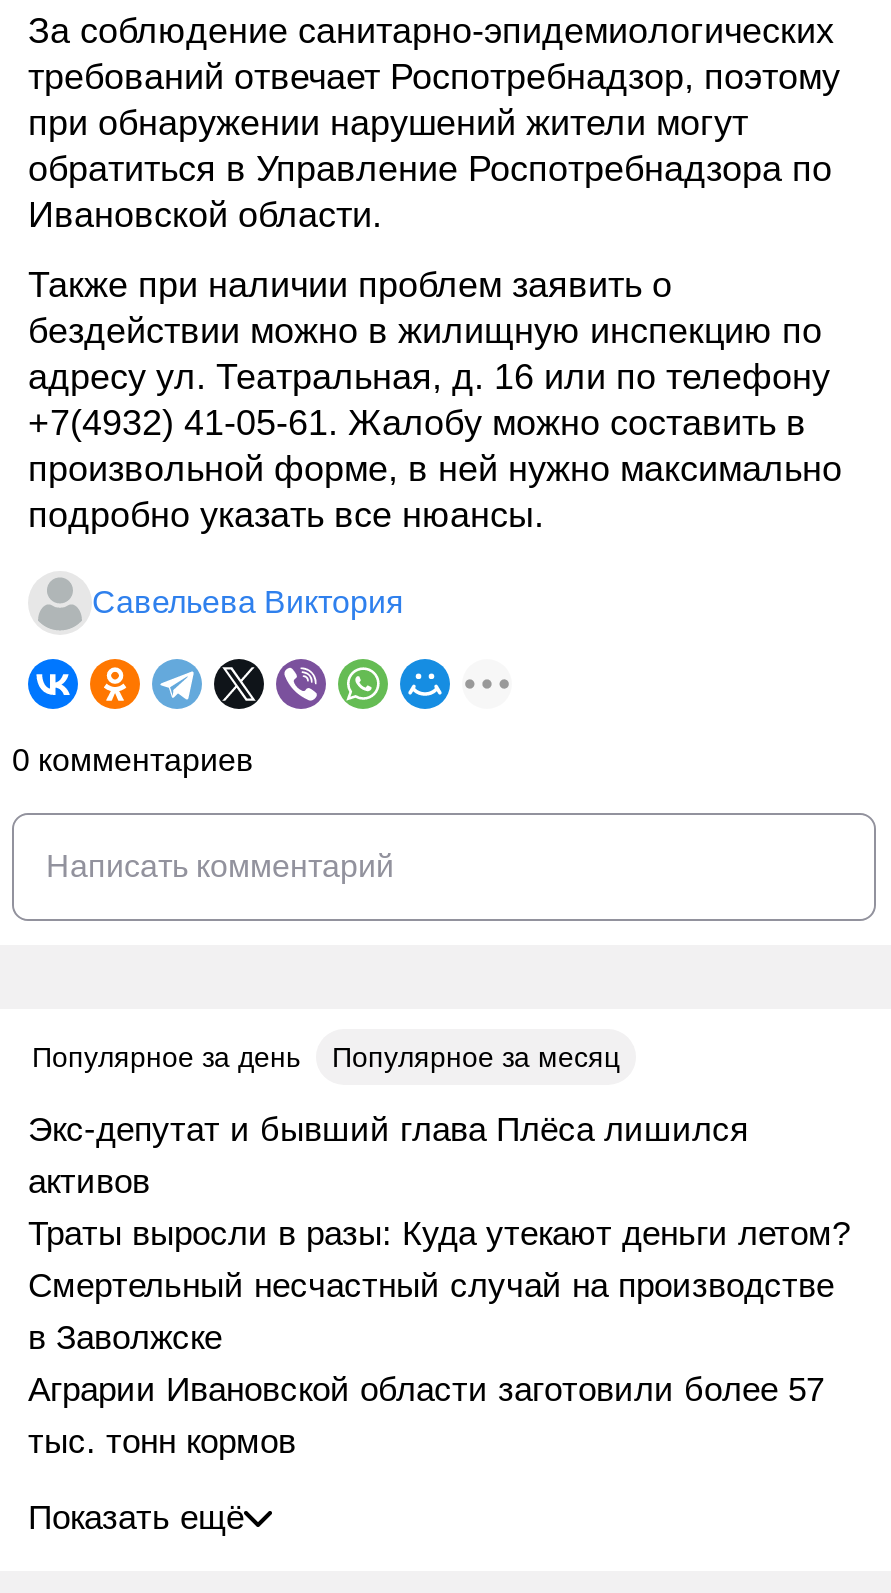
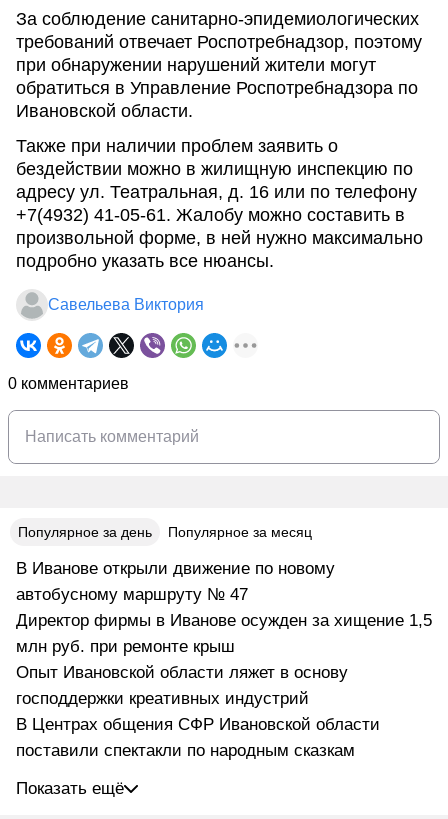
- Экс-депутат и бывший глава Плёса лишился
- активов
- Траты выросли в разы: Куда утекают деньги летом?
- Смертельный несчастный случай на производстве
- в Заволжске
- Аграрии Ивановской области заготовили более 57
- тыс. тонн кормов
+ В Иванове открыли движение по новому
+ автобусному маршруту № 47
+ Директор фирмы в Иванове осужден за хищение 1,5
+ млн руб. при ремонте крыш
+ Опыт Ивановской области ляжет в основу
+ господдержки креативных индустрий
+ В Центрах общения СФР Ивановской области
+ поставили спектакли по народным сказкам
